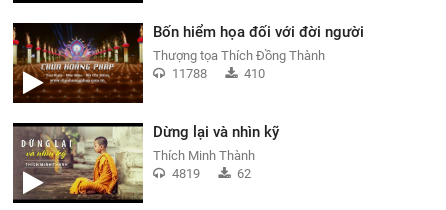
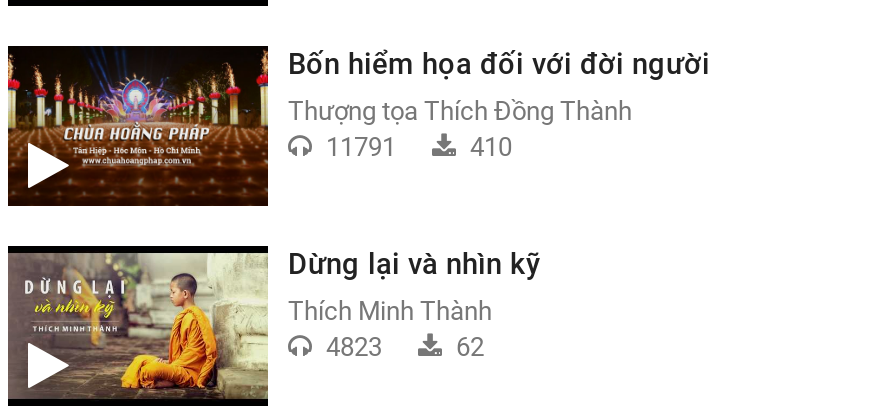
- 11788
+ 11791

- 4819
+ 4823
